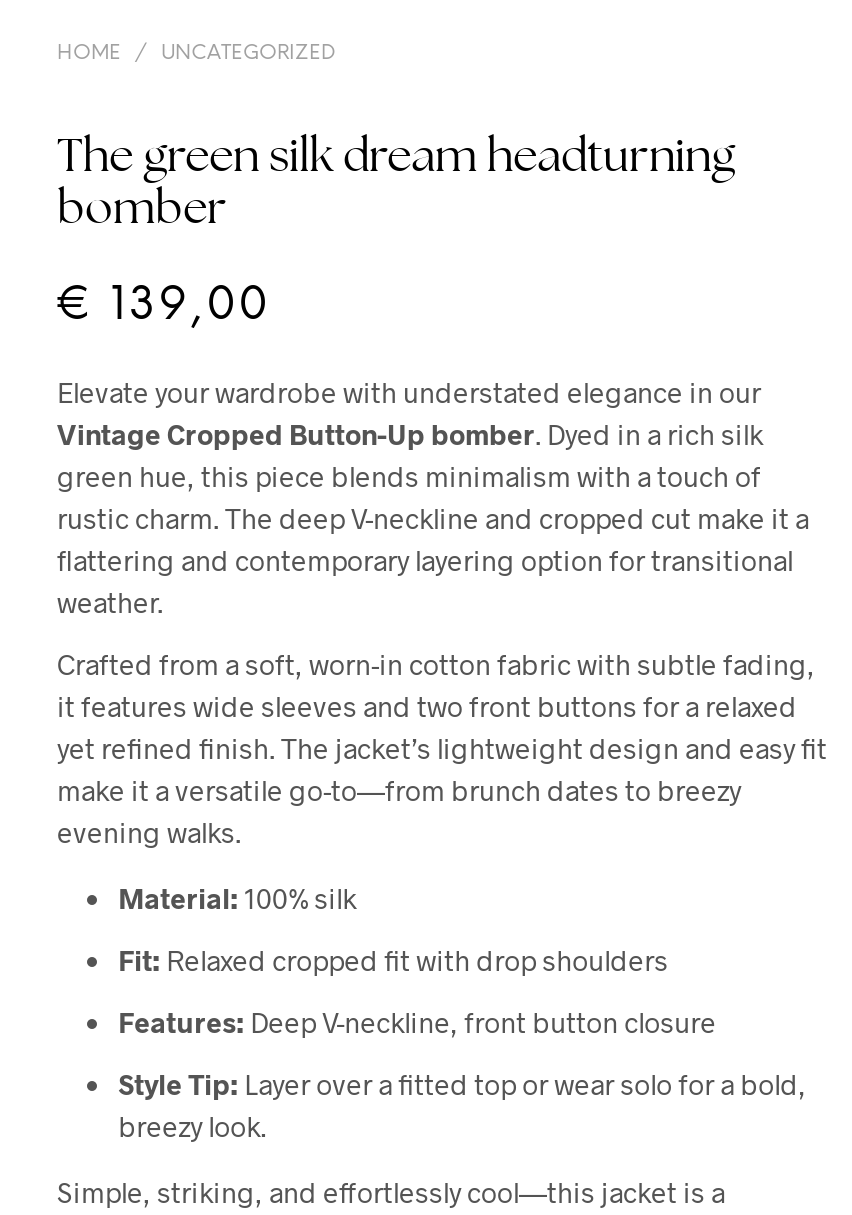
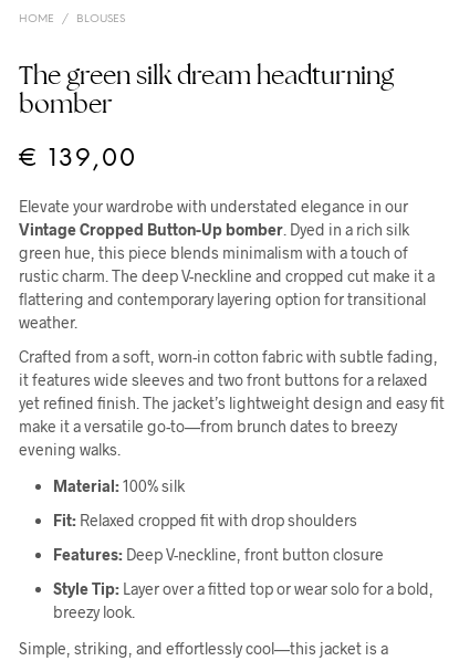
- UNCATEGORIZED
+ BLOUSES
